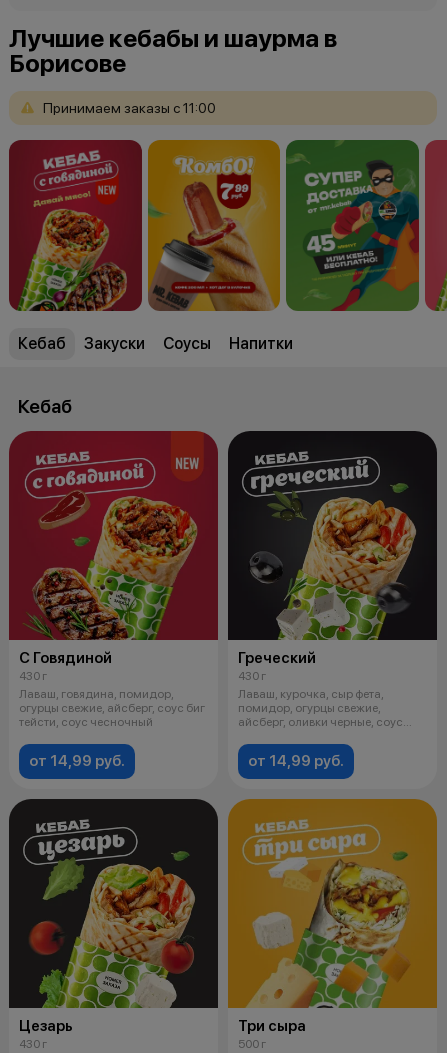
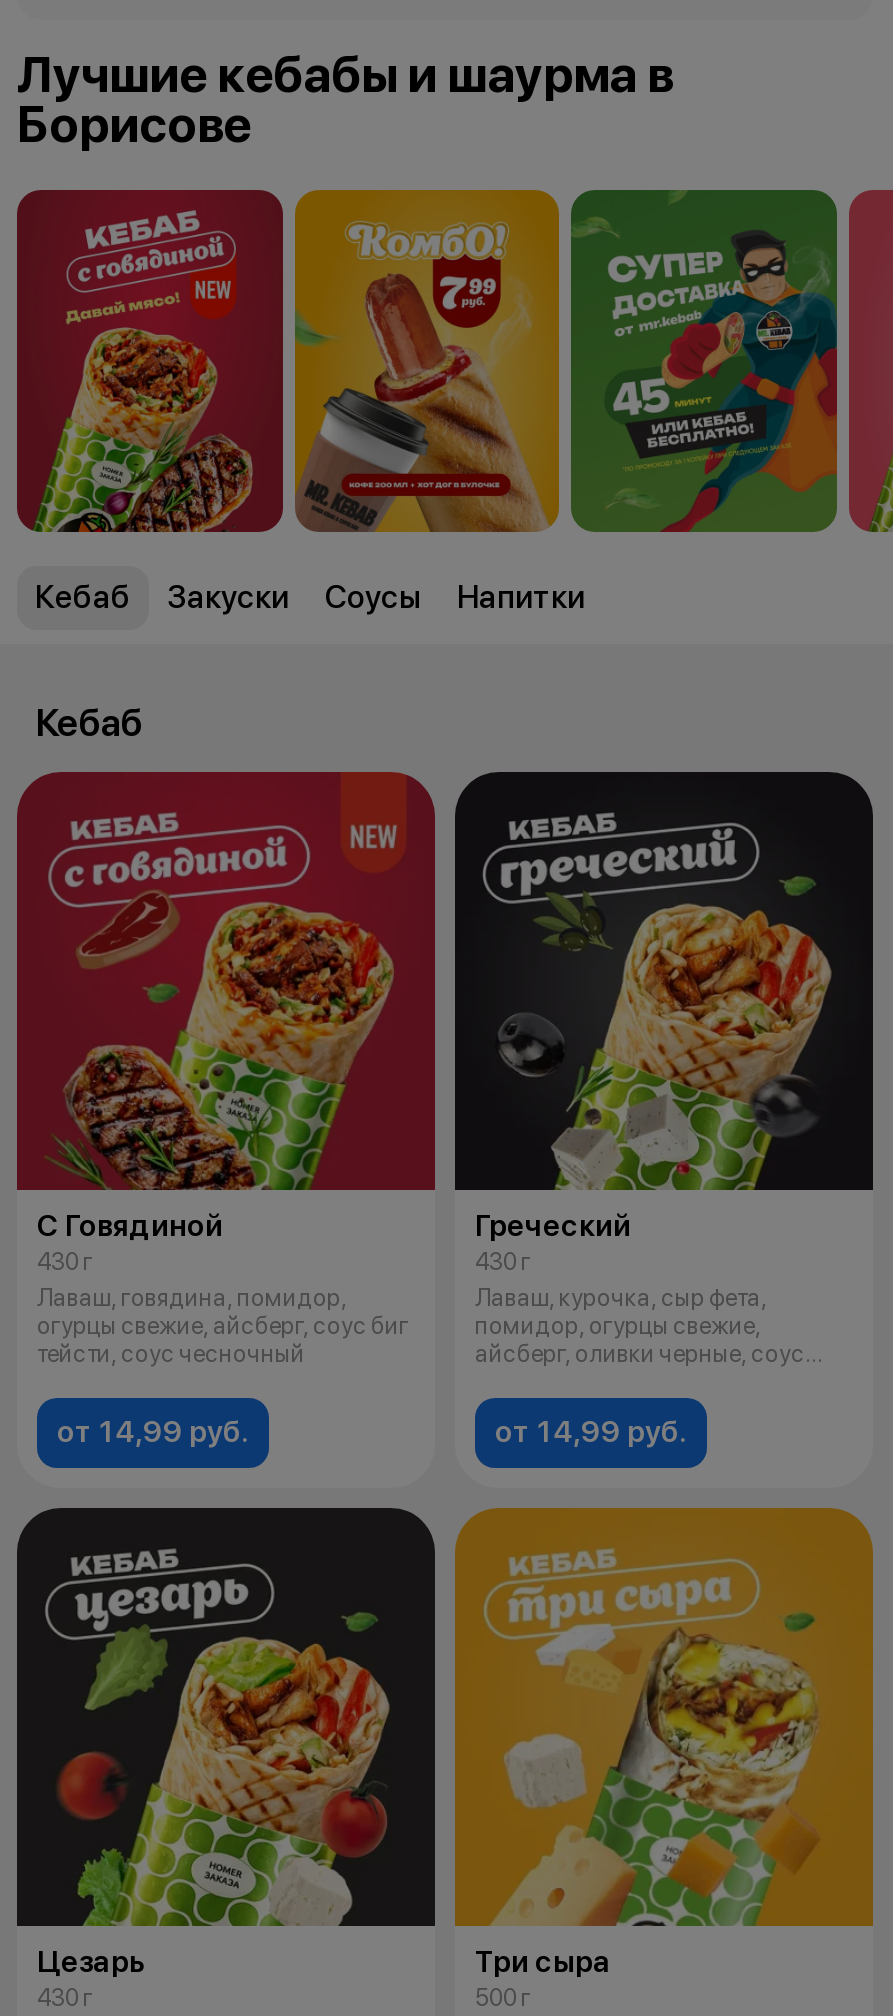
- Принимаем заказы с 11:00
